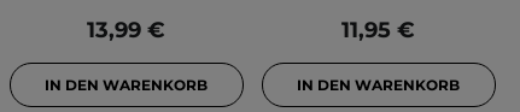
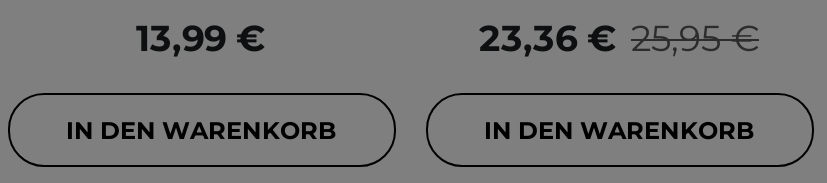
- 11,95 €
+ 25,95 €
+ 23,36 €
